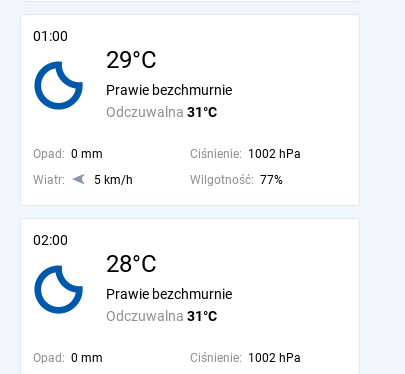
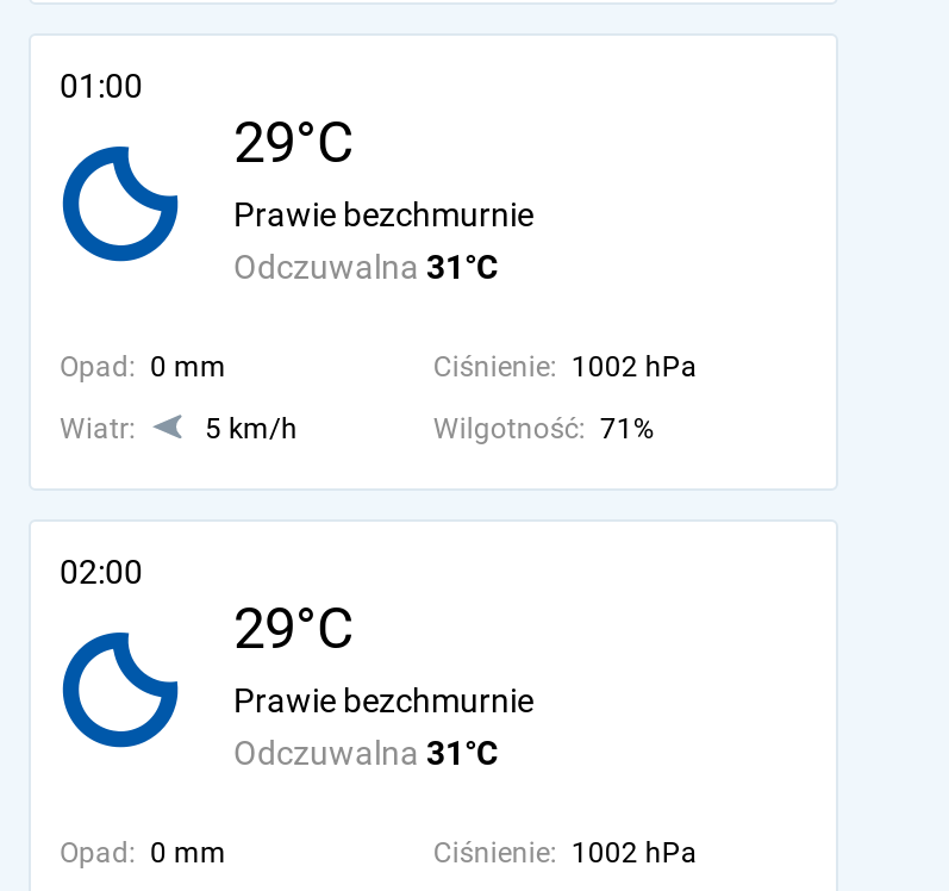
- Wilgotność: 77%
+ Wilgotność: 71%

- 28°C
+ 29°C
